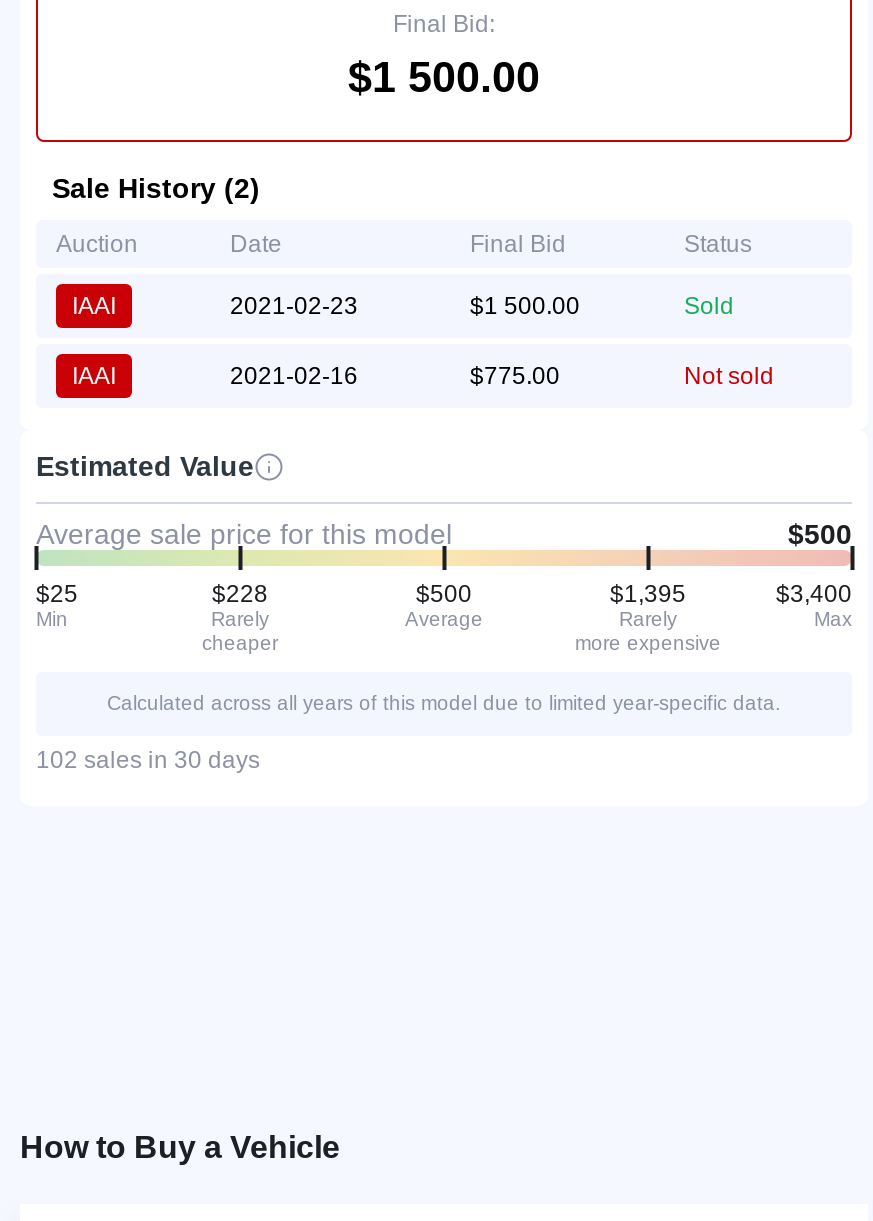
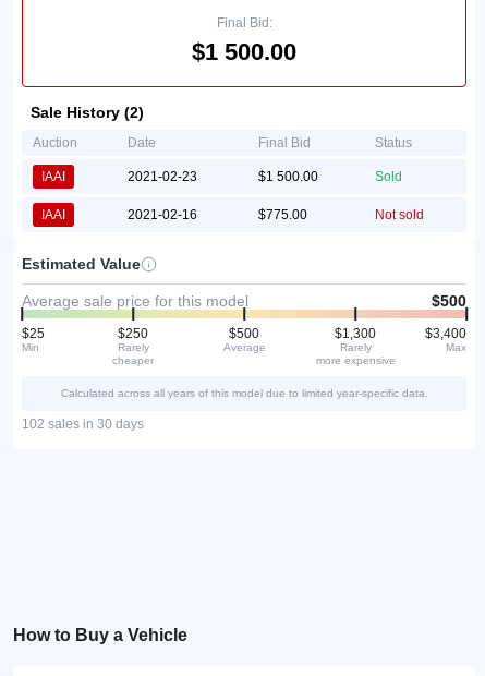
- $228
+ $250

- $1,395
+ $1,300
